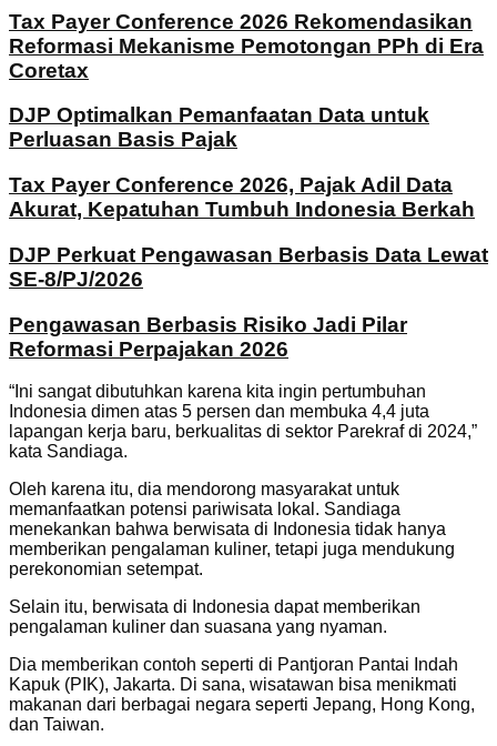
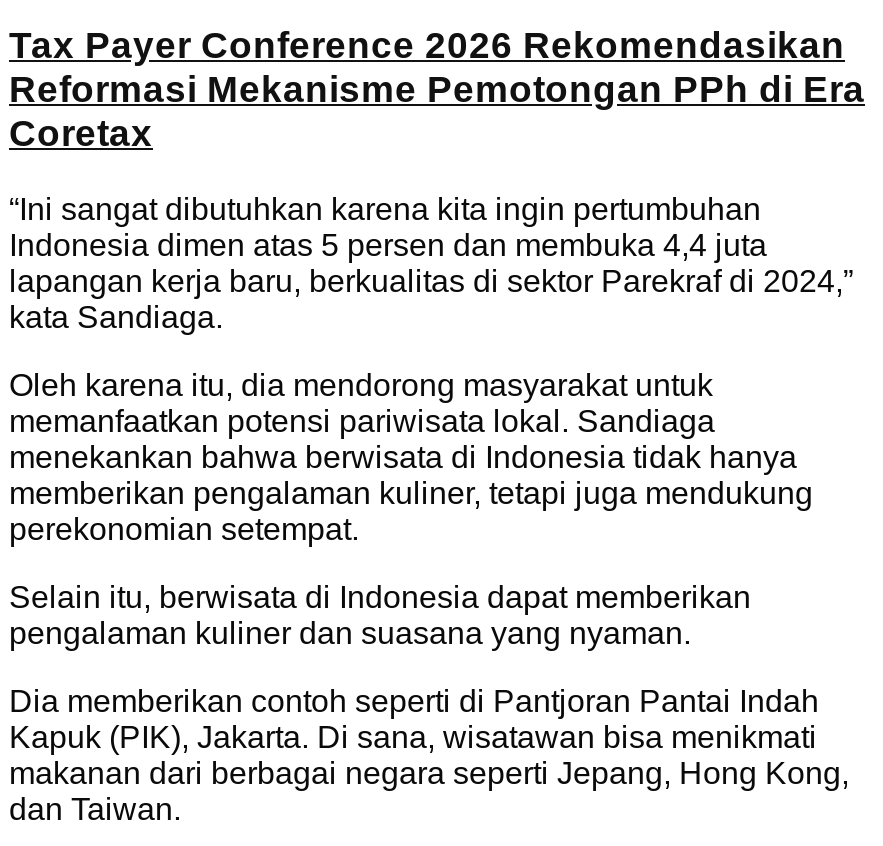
- DJP Optimalkan Pemanfaatan Data untuk
- Perluasan Basis Pajak
- Tax Payer Conference 2026, Pajak Adil Data
- Akurat, Kepatuhan Tumbuh Indonesia Berkah
- DJP Perkuat Pengawasan Berbasis Data Lewat
- SE-8/PJ/2026
- Pengawasan Berbasis Risiko Jadi Pilar
- Reformasi Perpajakan 2026
